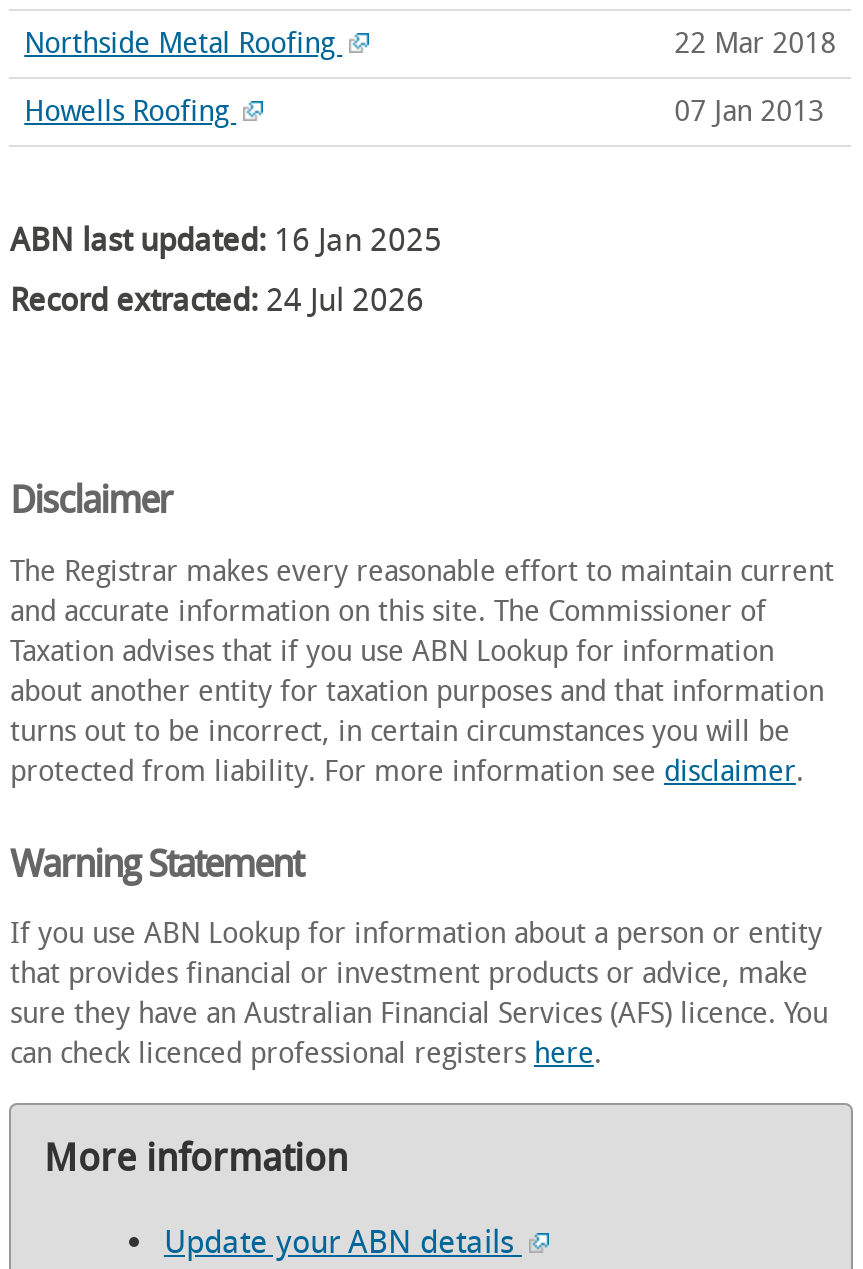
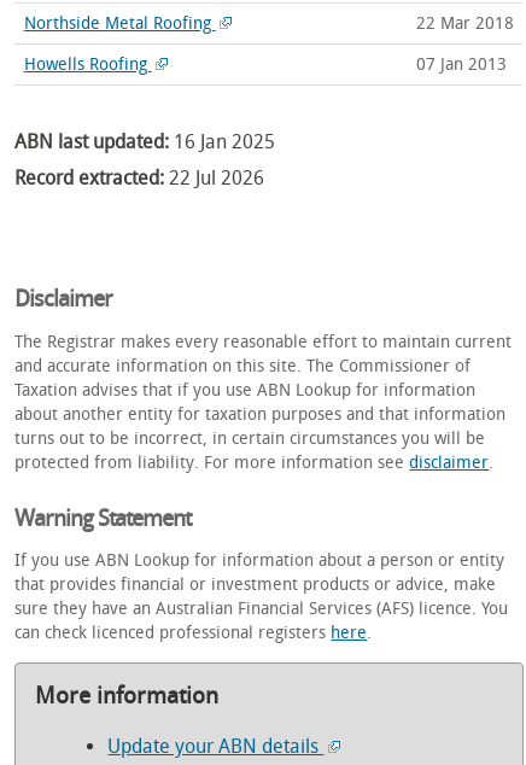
- Record extracted: 24 Jul 2026
+ Record extracted: 22 Jul 2026
